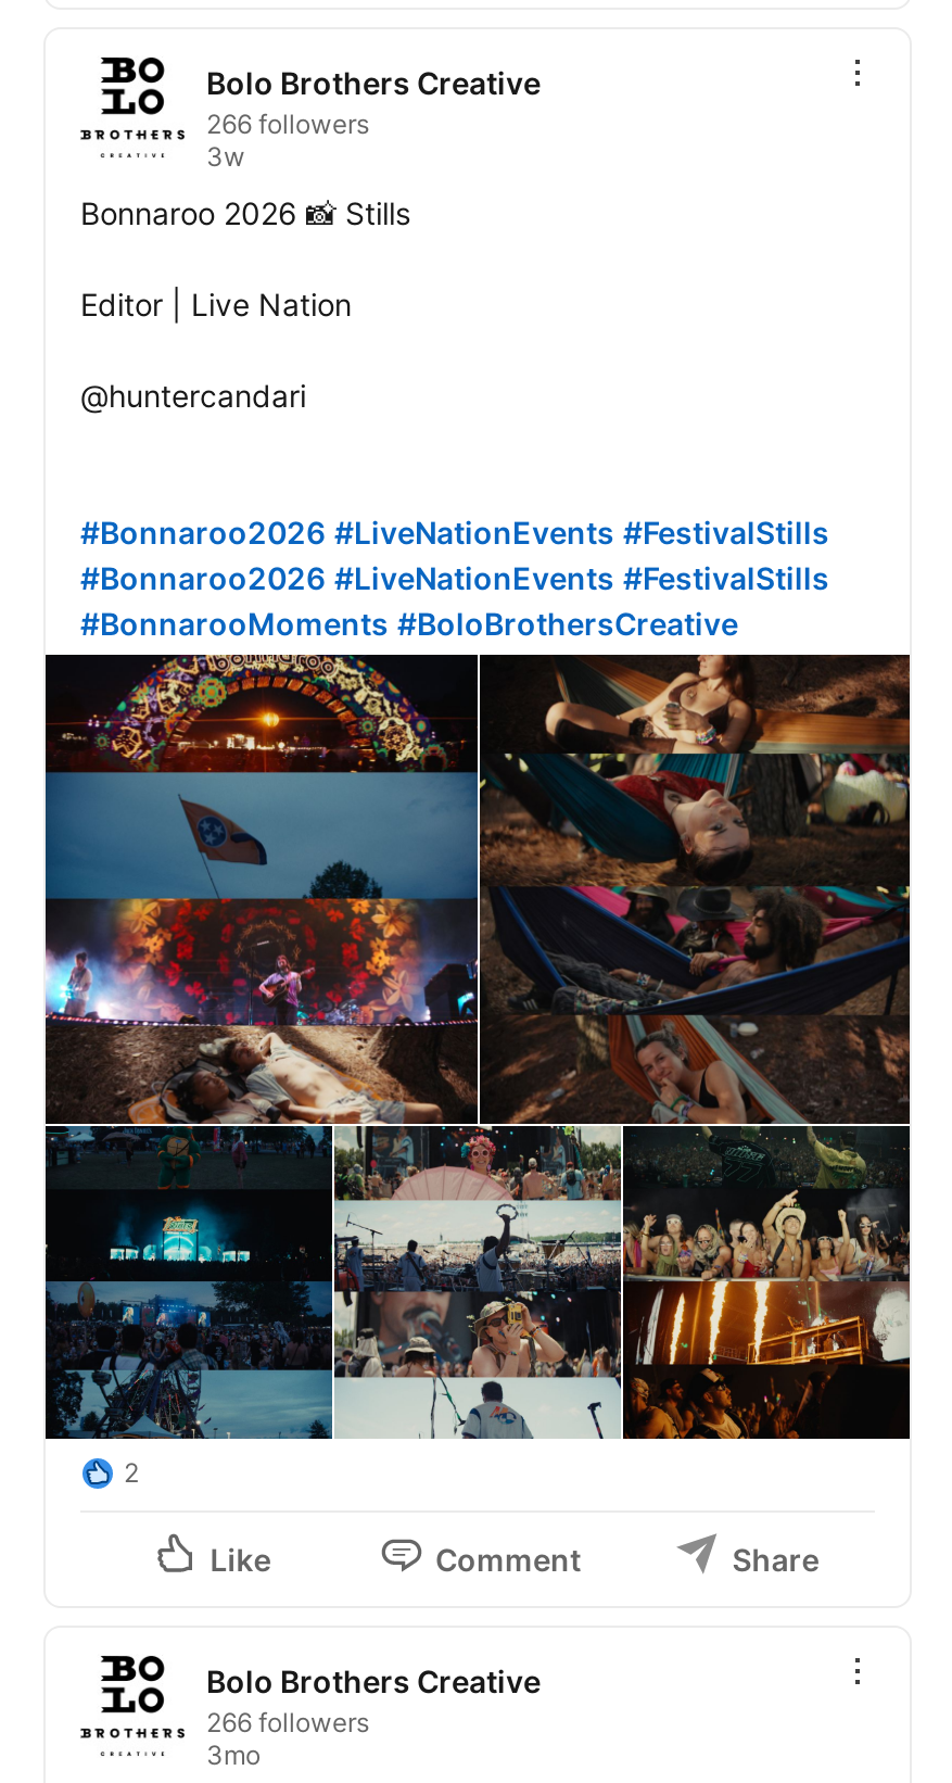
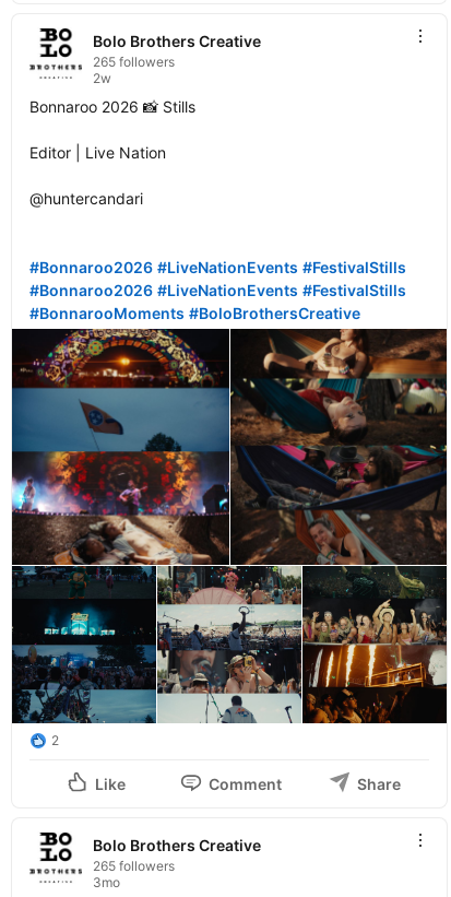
- 266 followers
- 3w
+ 265 followers
+ 2w

- 266 followers
+ 265 followers
